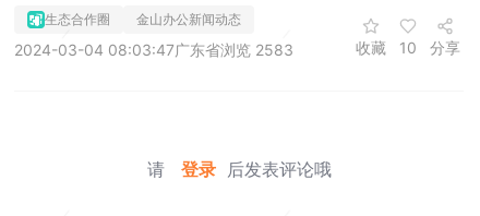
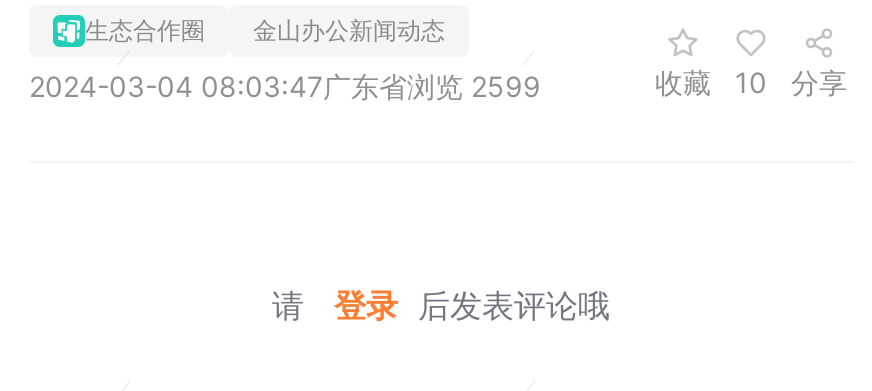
- 2024-03-04 08:03:47广东省浏览 2583
+ 2024-03-04 08:03:47广东省浏览 2599
